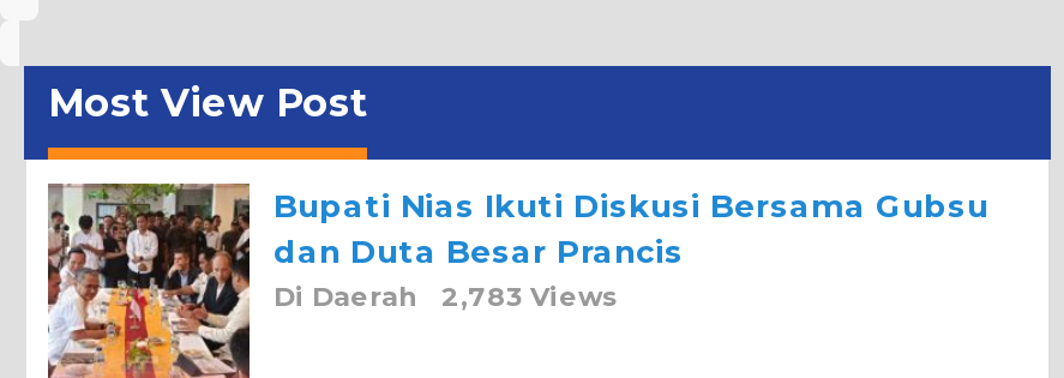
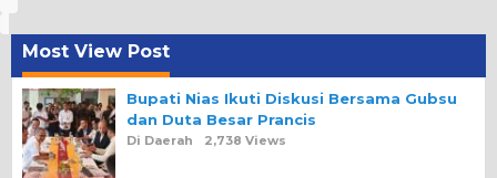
- Di Daerah 2,783 Views
+ Di Daerah 2,738 Views
